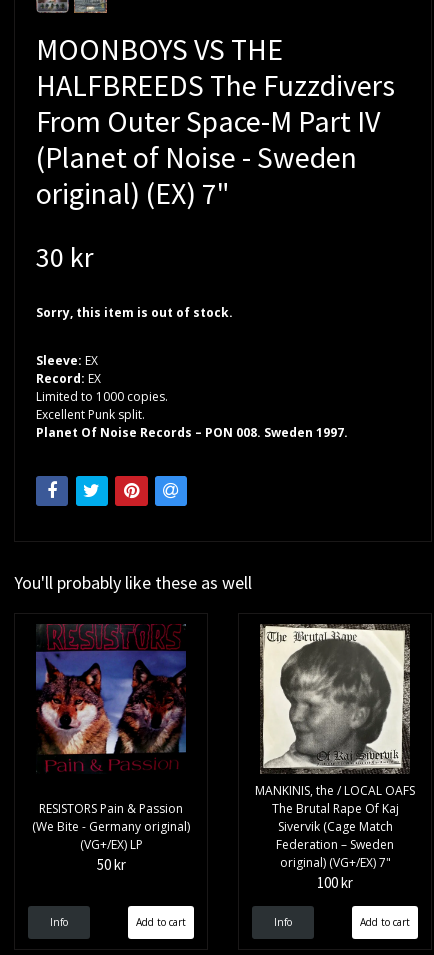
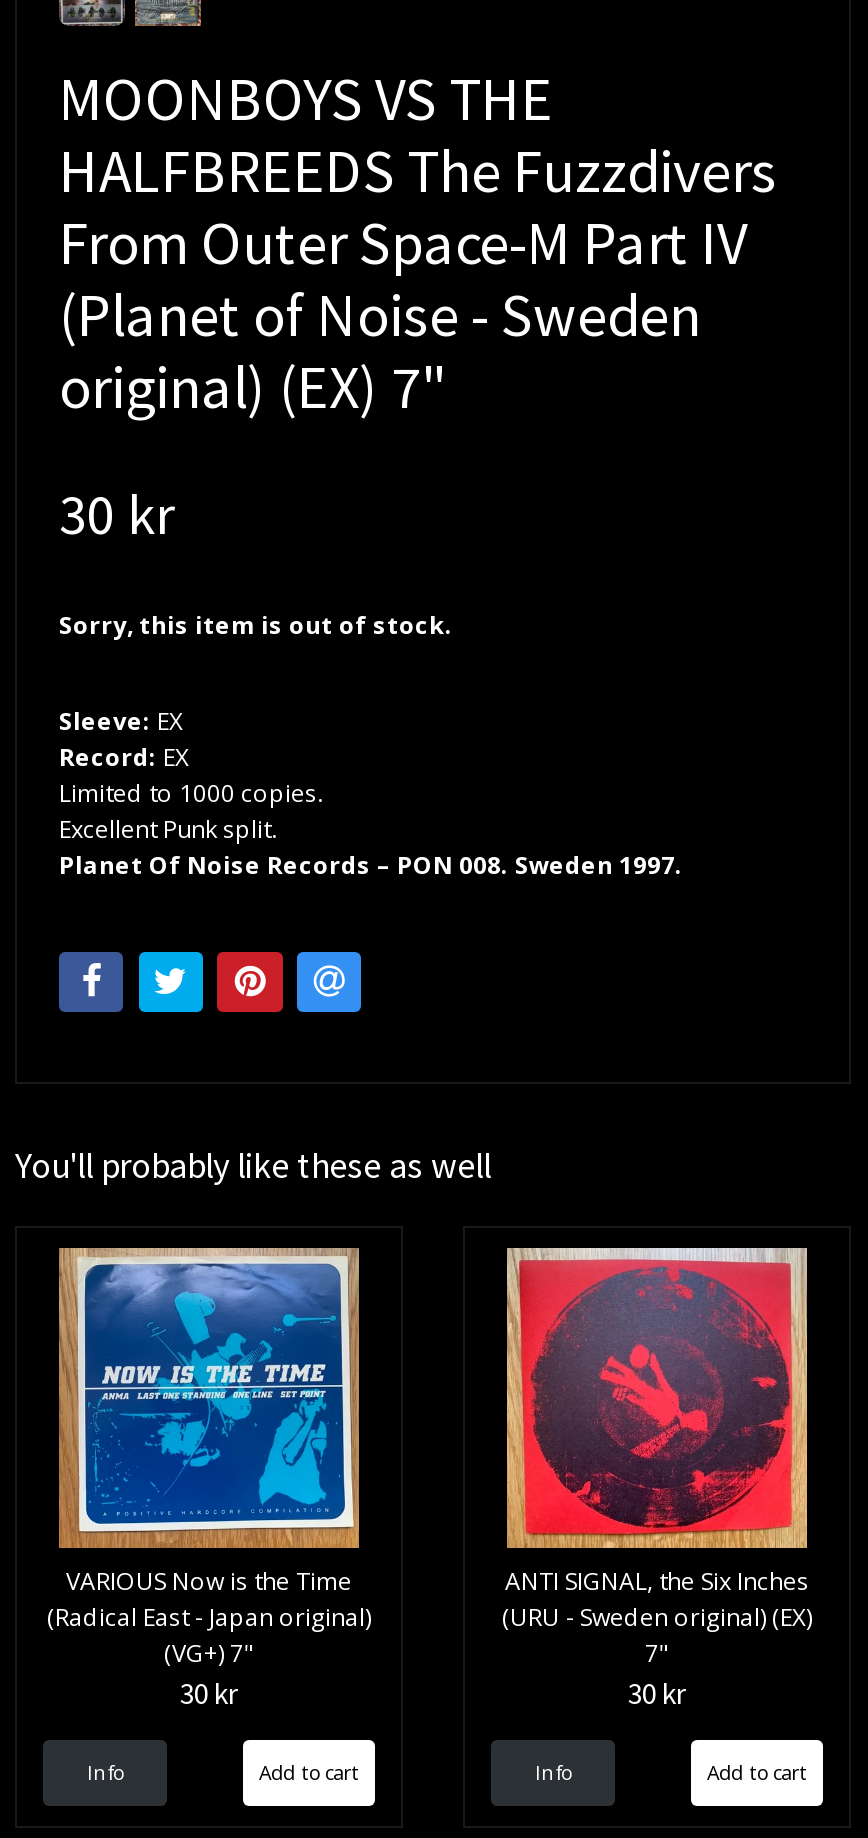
- [image]
- RESISTORS Pain & Passion
- (We Bite - Germany original)
- (VG+/EX) LP
- 50 kr
+ [image]
+ VARIOUS Now is the Time
+ (Radical East - Japan original)
+ (VG+) 7"
+ 30 kr

- [image]
+ [image]

- MANKINIS, the / LOCAL OAFS
- The Brutal Rape Of Kaj
- Sivervik (Cage Match
- Federation – Sweden
- original) (VG+/EX) 7"
- 100 kr
+ ANTI SIGNAL, the Six Inches
+ (URU - Sweden original) (EX)
+ 7"
+ 30 kr
